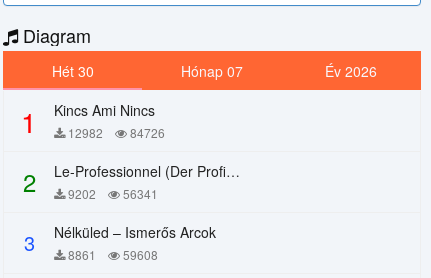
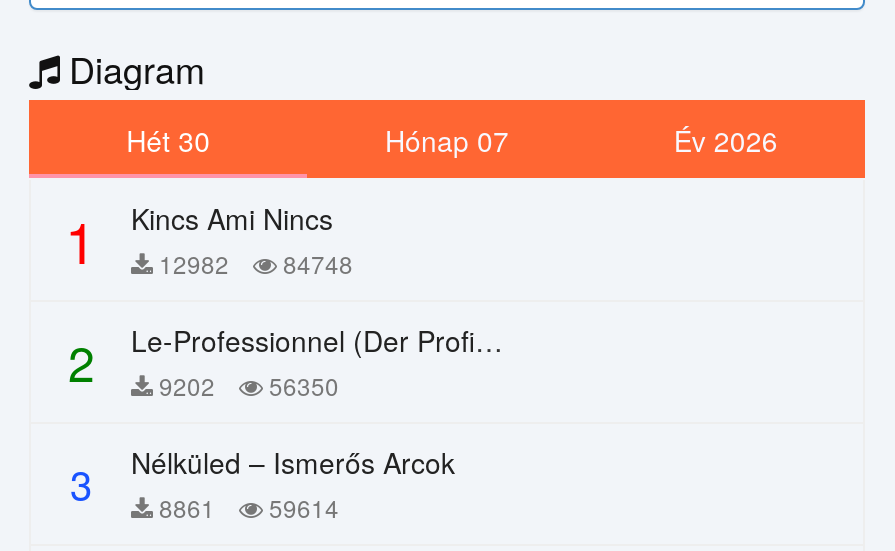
- 1 Kincs Ami Nincs 12982 84726
+ 1 Kincs Ami Nincs 12982 84748

- 2 9202 56341
+ 2 9202 56350

- 3 Nélküled – Ismerős Arcok 8861 59608
+ 3 Nélküled – Ismerős Arcok 8861 59614
